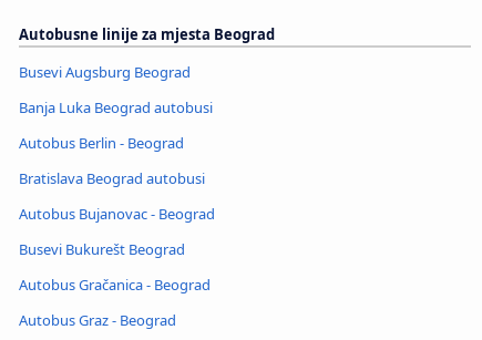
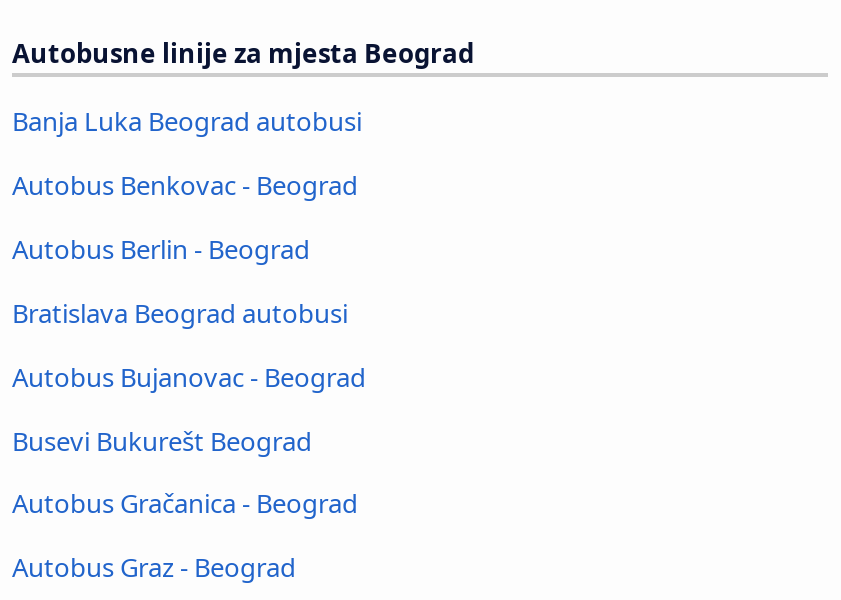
- Busevi Augsburg Beograd

moved up: Banja Luka Beograd autobusi

+ Autobus Benkovac - Beograd
